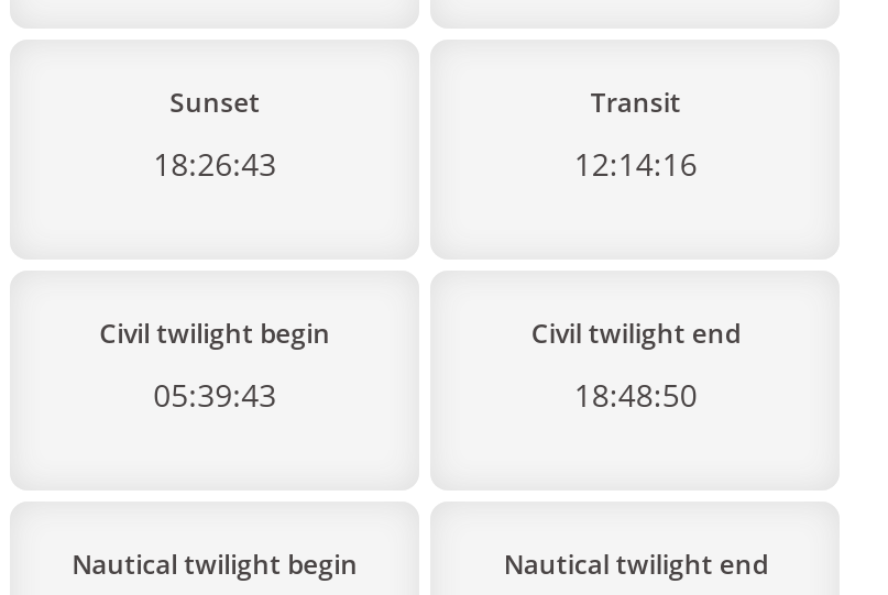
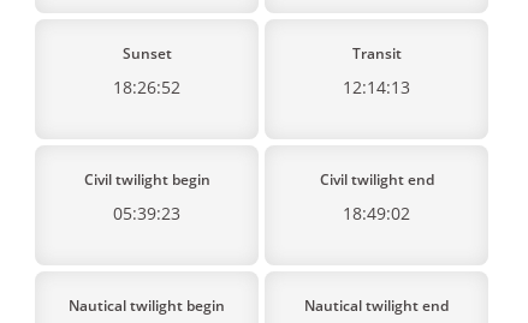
- 18:26:43
+ 18:26:52

- 12:14:16
+ 12:14:13

- 05:39:43
+ 05:39:23

- 18:48:50
+ 18:49:02
